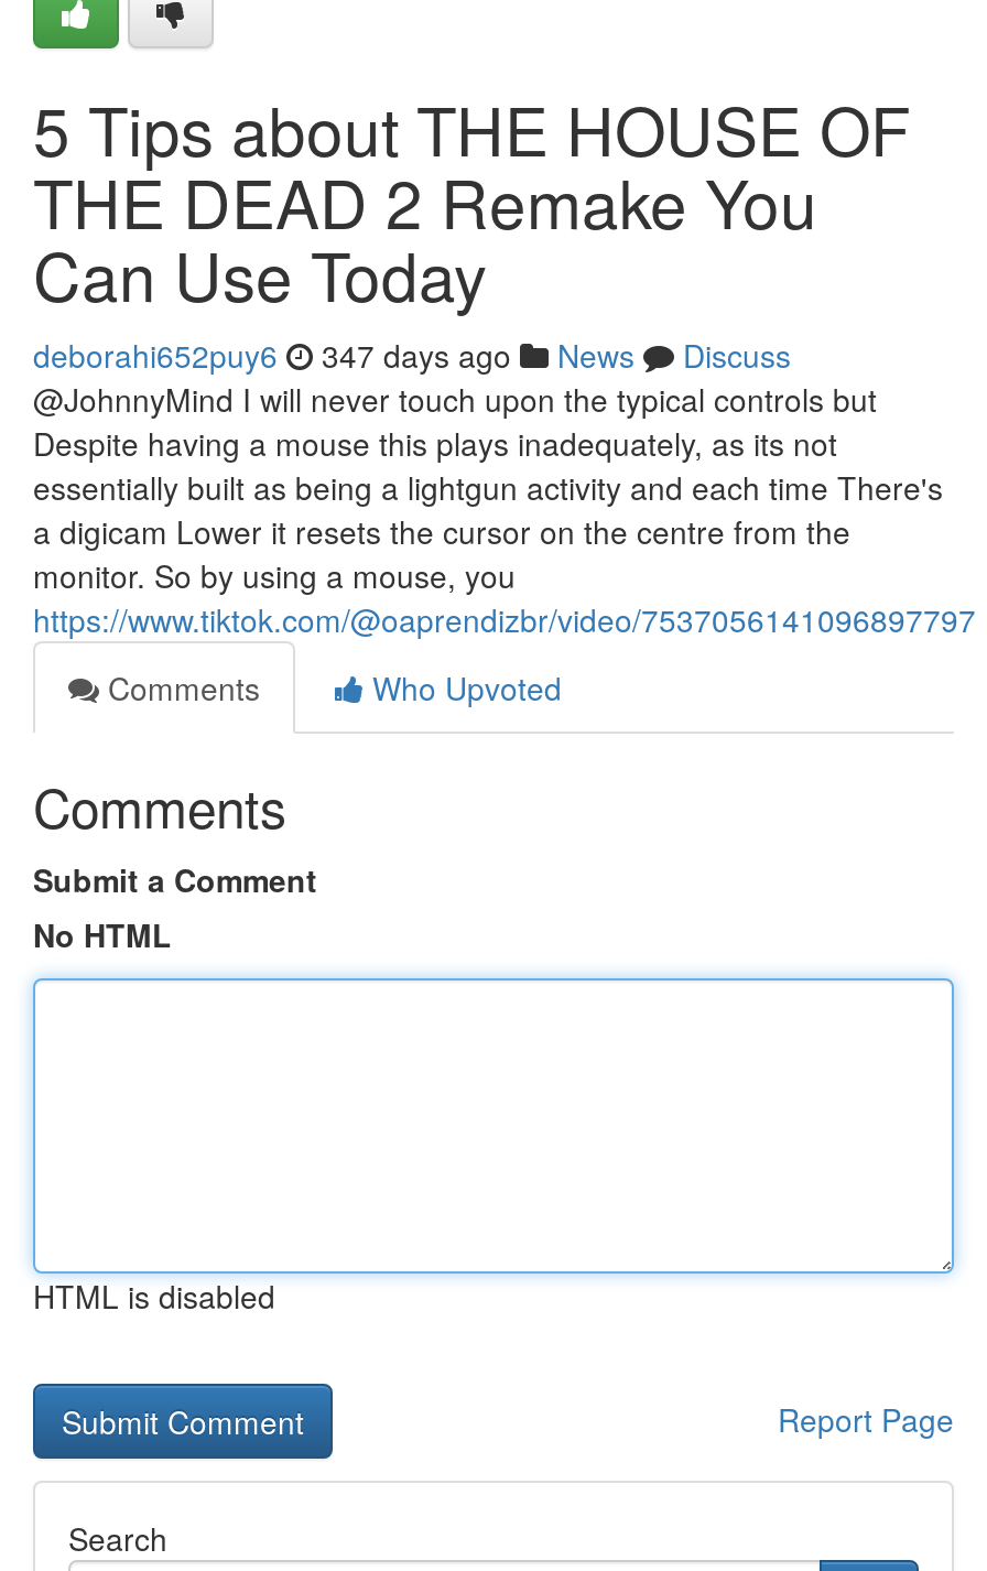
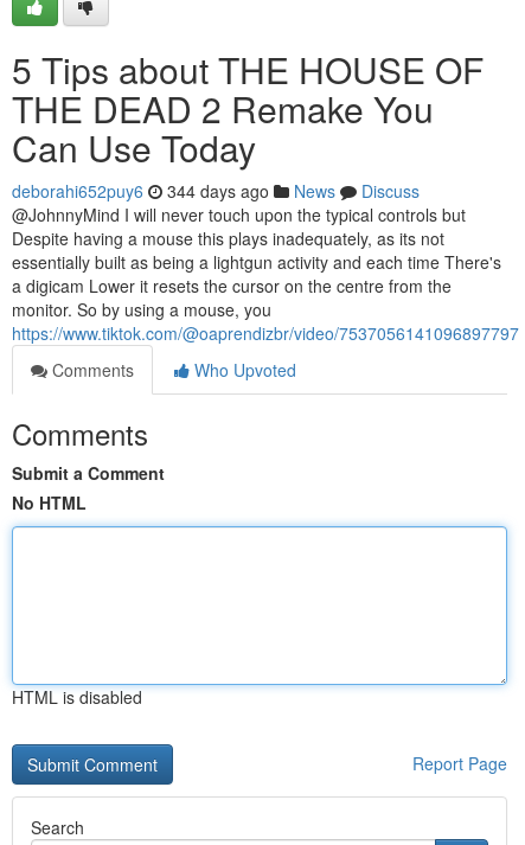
- deborahi652puy6 347 days ago News Discuss
+ deborahi652puy6 344 days ago News Discuss
